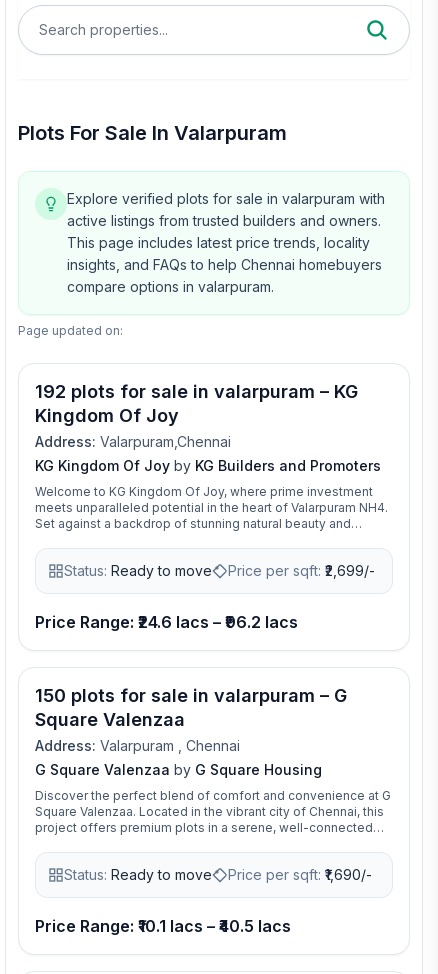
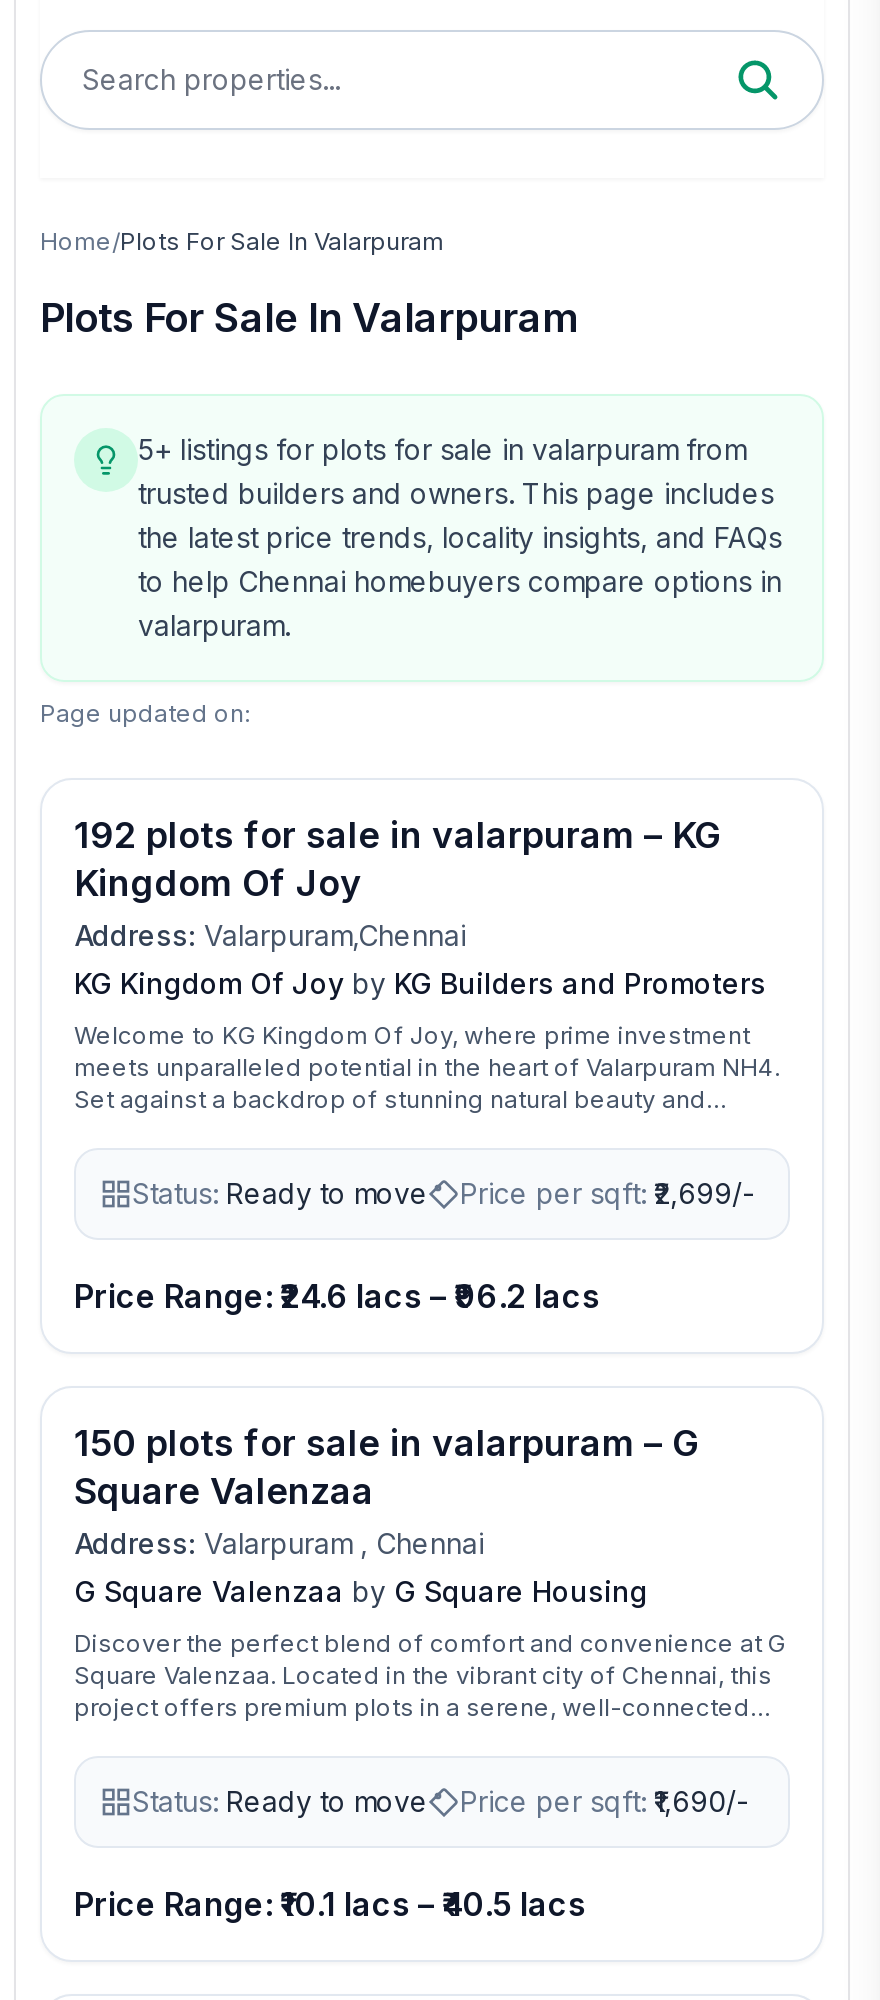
+ Home/Plots For Sale In Valarpuram

- Explore verified plots for sale in valarpuram with
- active listings from trusted builders and owners.
- This page includes latest price trends, locality
- insights, and FAQs to help Chennai homebuyers
- compare options in valarpuram.
+ 5+ listings for plots for sale in valarpuram from
+ trusted builders and owners. This page includes
+ the latest price trends, locality insights, and FAQs
+ to help Chennai homebuyers compare options in
+ valarpuram.
